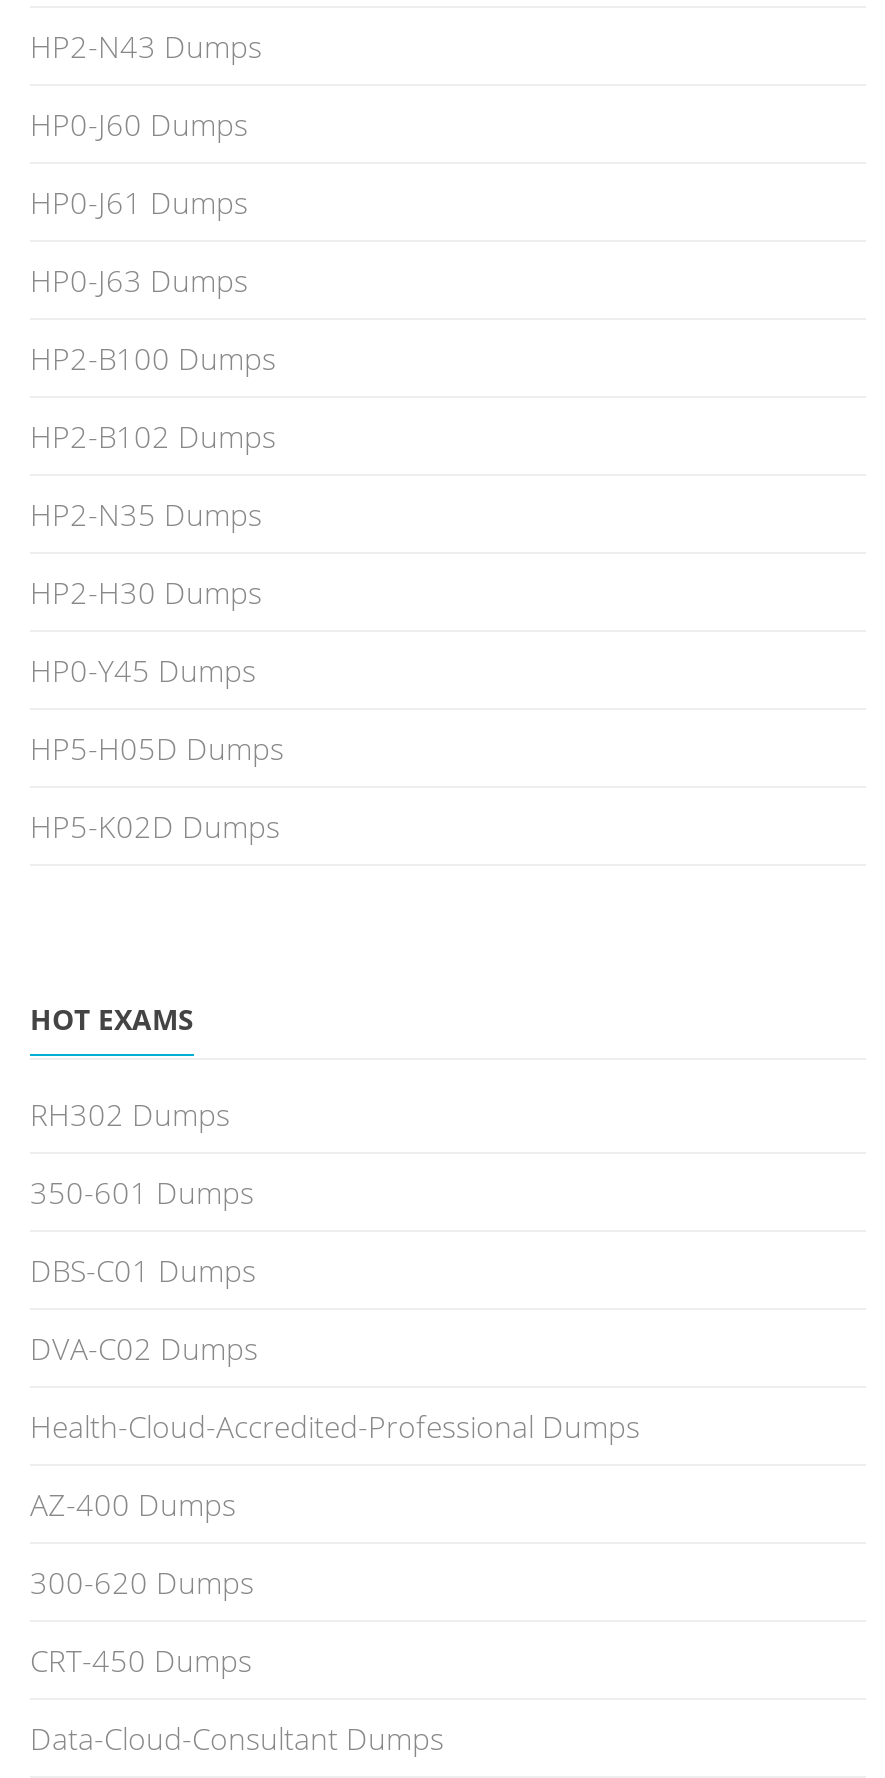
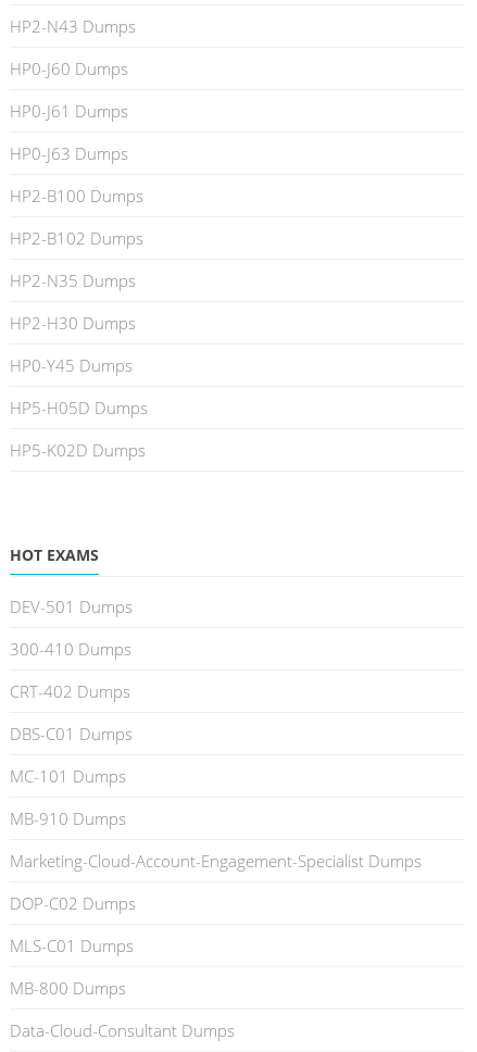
- RH302 Dumps
- 350-601 Dumps
+ DEV-501 Dumps
+ 300-410 Dumps
+ CRT-402 Dumps

- DVA-C02 Dumps
- Health-Cloud-Accredited-Professional Dumps
- AZ-400 Dumps
- 300-620 Dumps
- CRT-450 Dumps
+ MC-101 Dumps
+ MB-910 Dumps
+ Marketing-Cloud-Account-Engagement-Specialist Dumps
+ DOP-C02 Dumps
+ MLS-C01 Dumps
+ MB-800 Dumps
